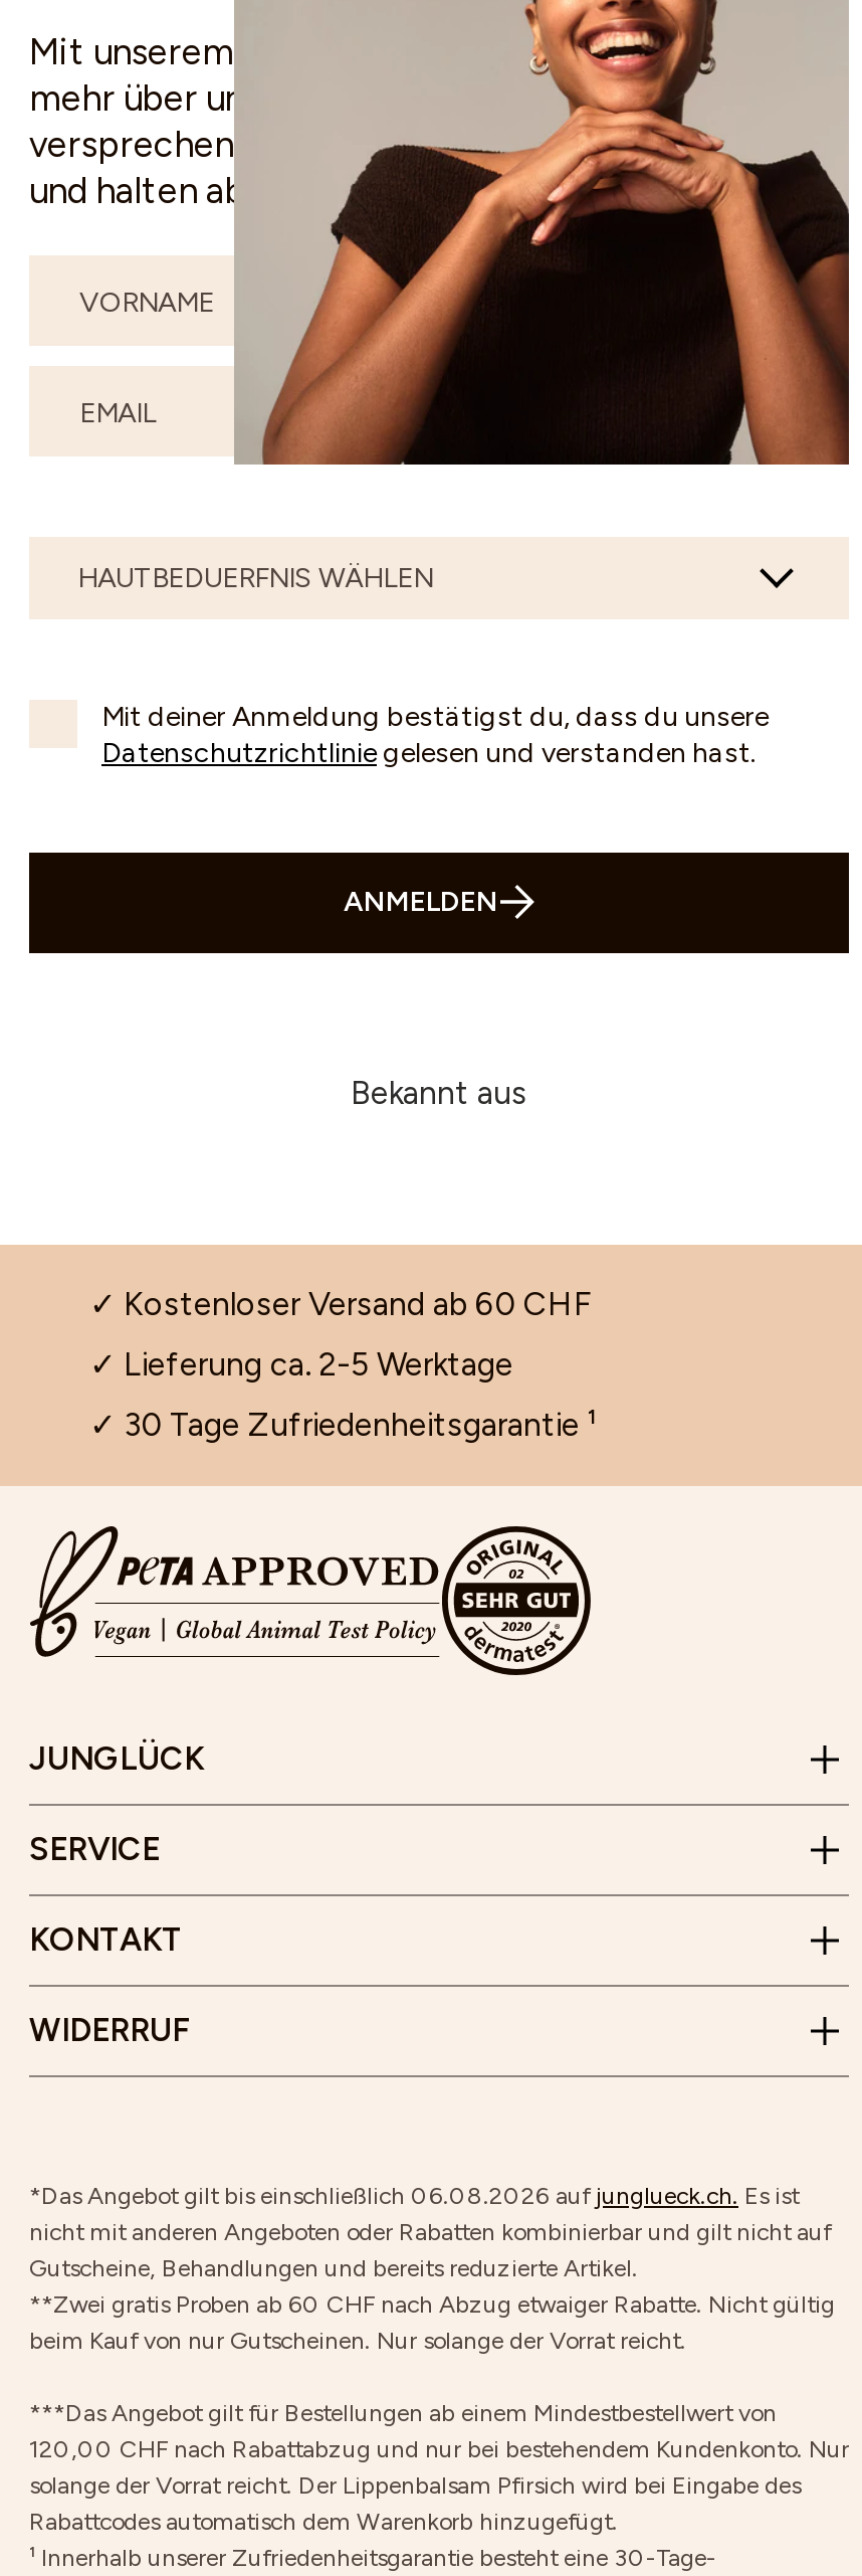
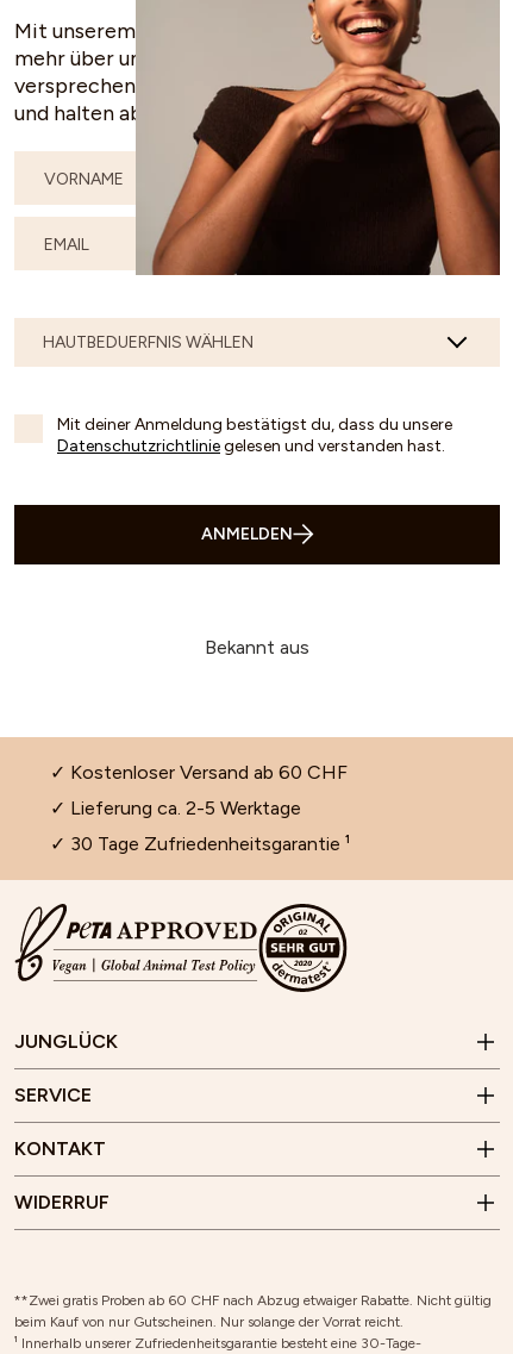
- *Das Angebot gilt bis einschließlich 06.08.2026 auf junglueck.ch. Es ist
- nicht mit anderen Angeboten oder Rabatten kombinierbar und gilt nicht auf
- Gutscheine, Behandlungen und bereits reduzierte Artikel.

- ***Das Angebot gilt für Bestellungen ab einem Mindestbestellwert von
- 120,00 CHF nach Rabattabzug und nur bei bestehendem Kundenkonto. Nur
- solange der Vorrat reicht. Der Lippenbalsam Pfirsich wird bei Eingabe des
- Rabattcodes automatisch dem Warenkorb hinzugefügt.
